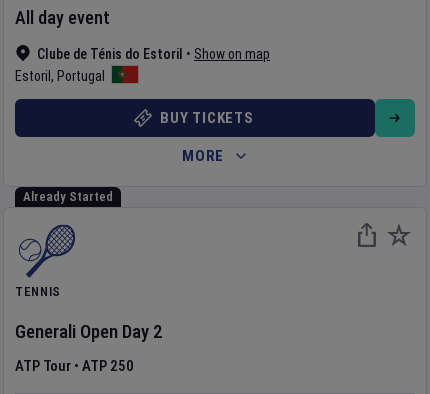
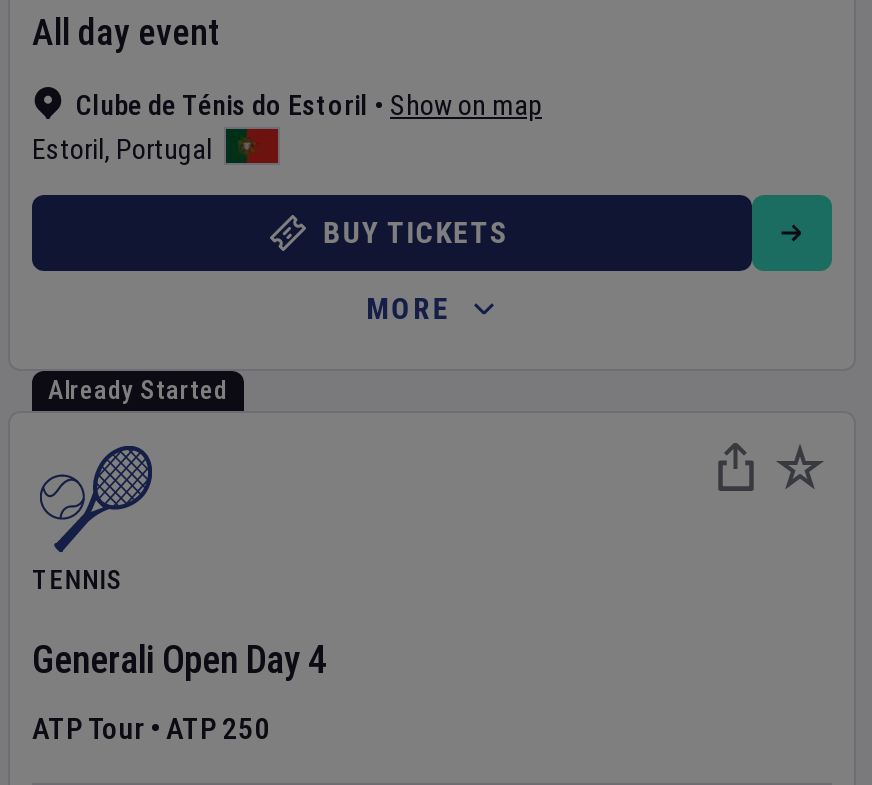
- Generali Open Day 2
+ Generali Open Day 4
